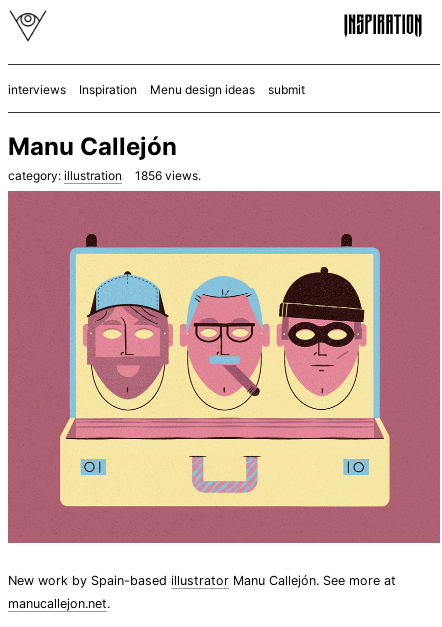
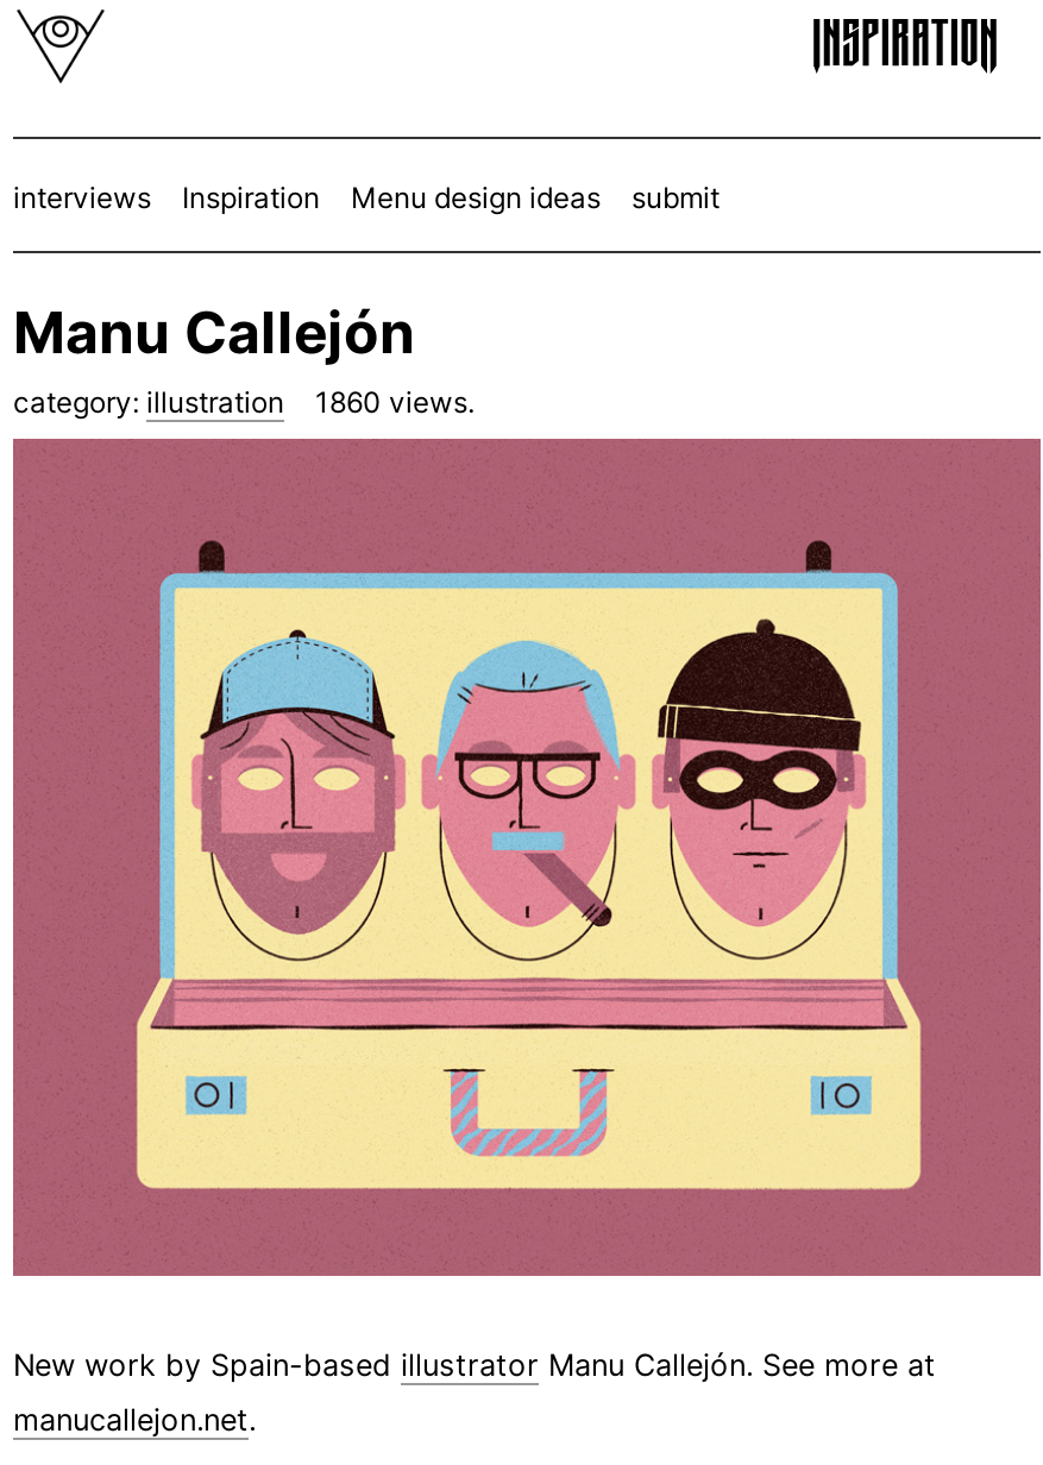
- category: illustration 1856 views.
+ category: illustration 1860 views.
